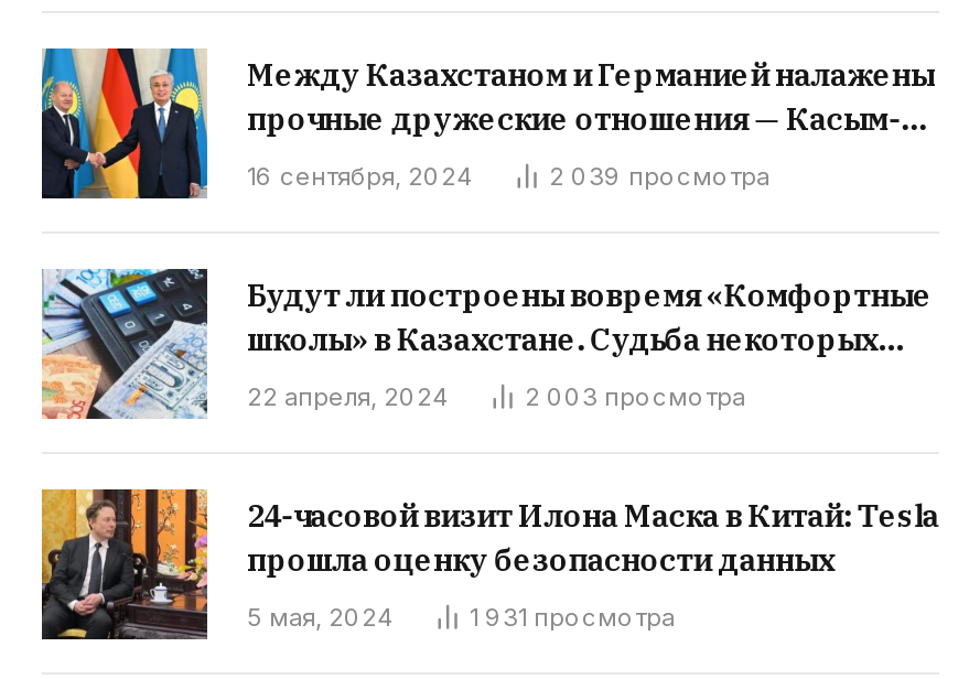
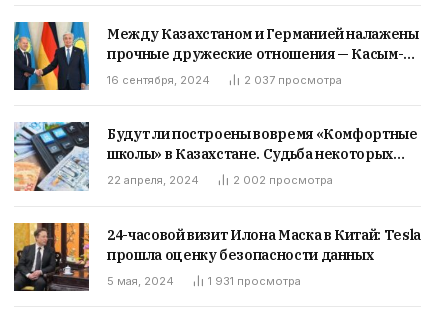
- 2 039 просмотра
+ 2 037 просмотра

- 2 003 просмотра
+ 2 002 просмотра
